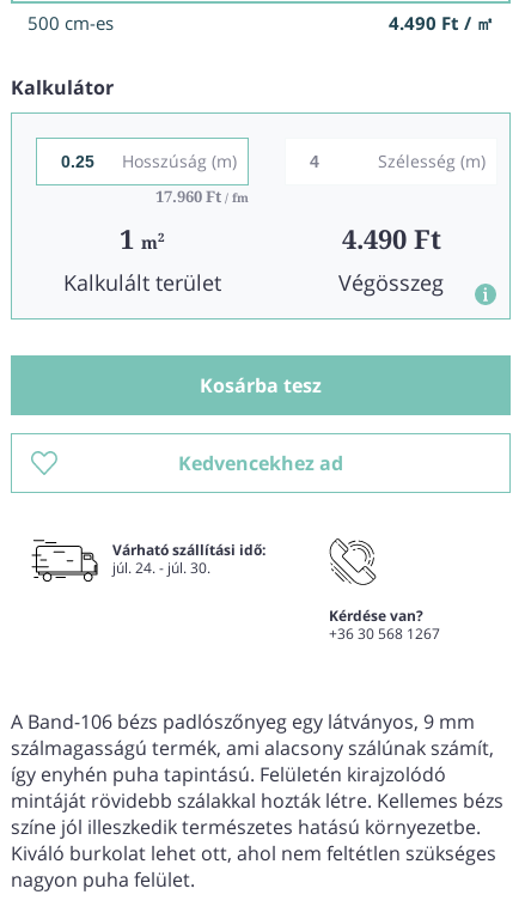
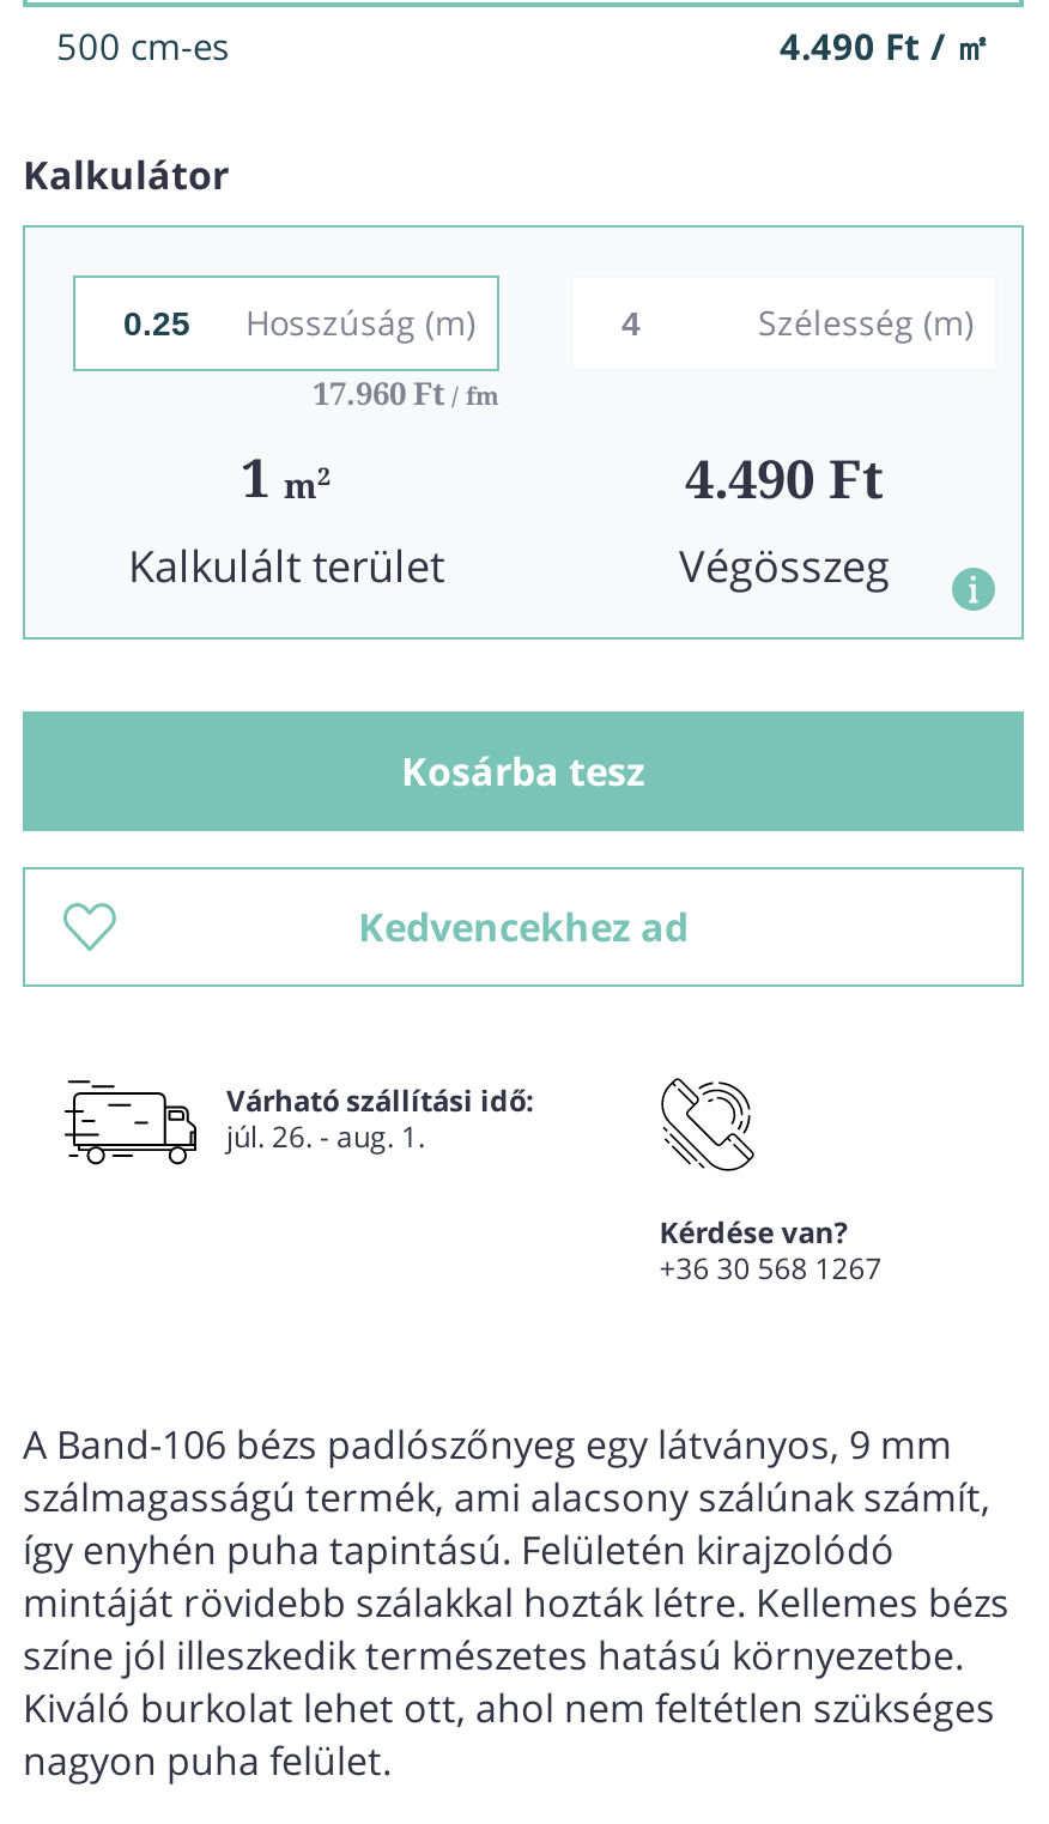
- júl. 24. - júl. 30.
+ júl. 26. - aug. 1.
